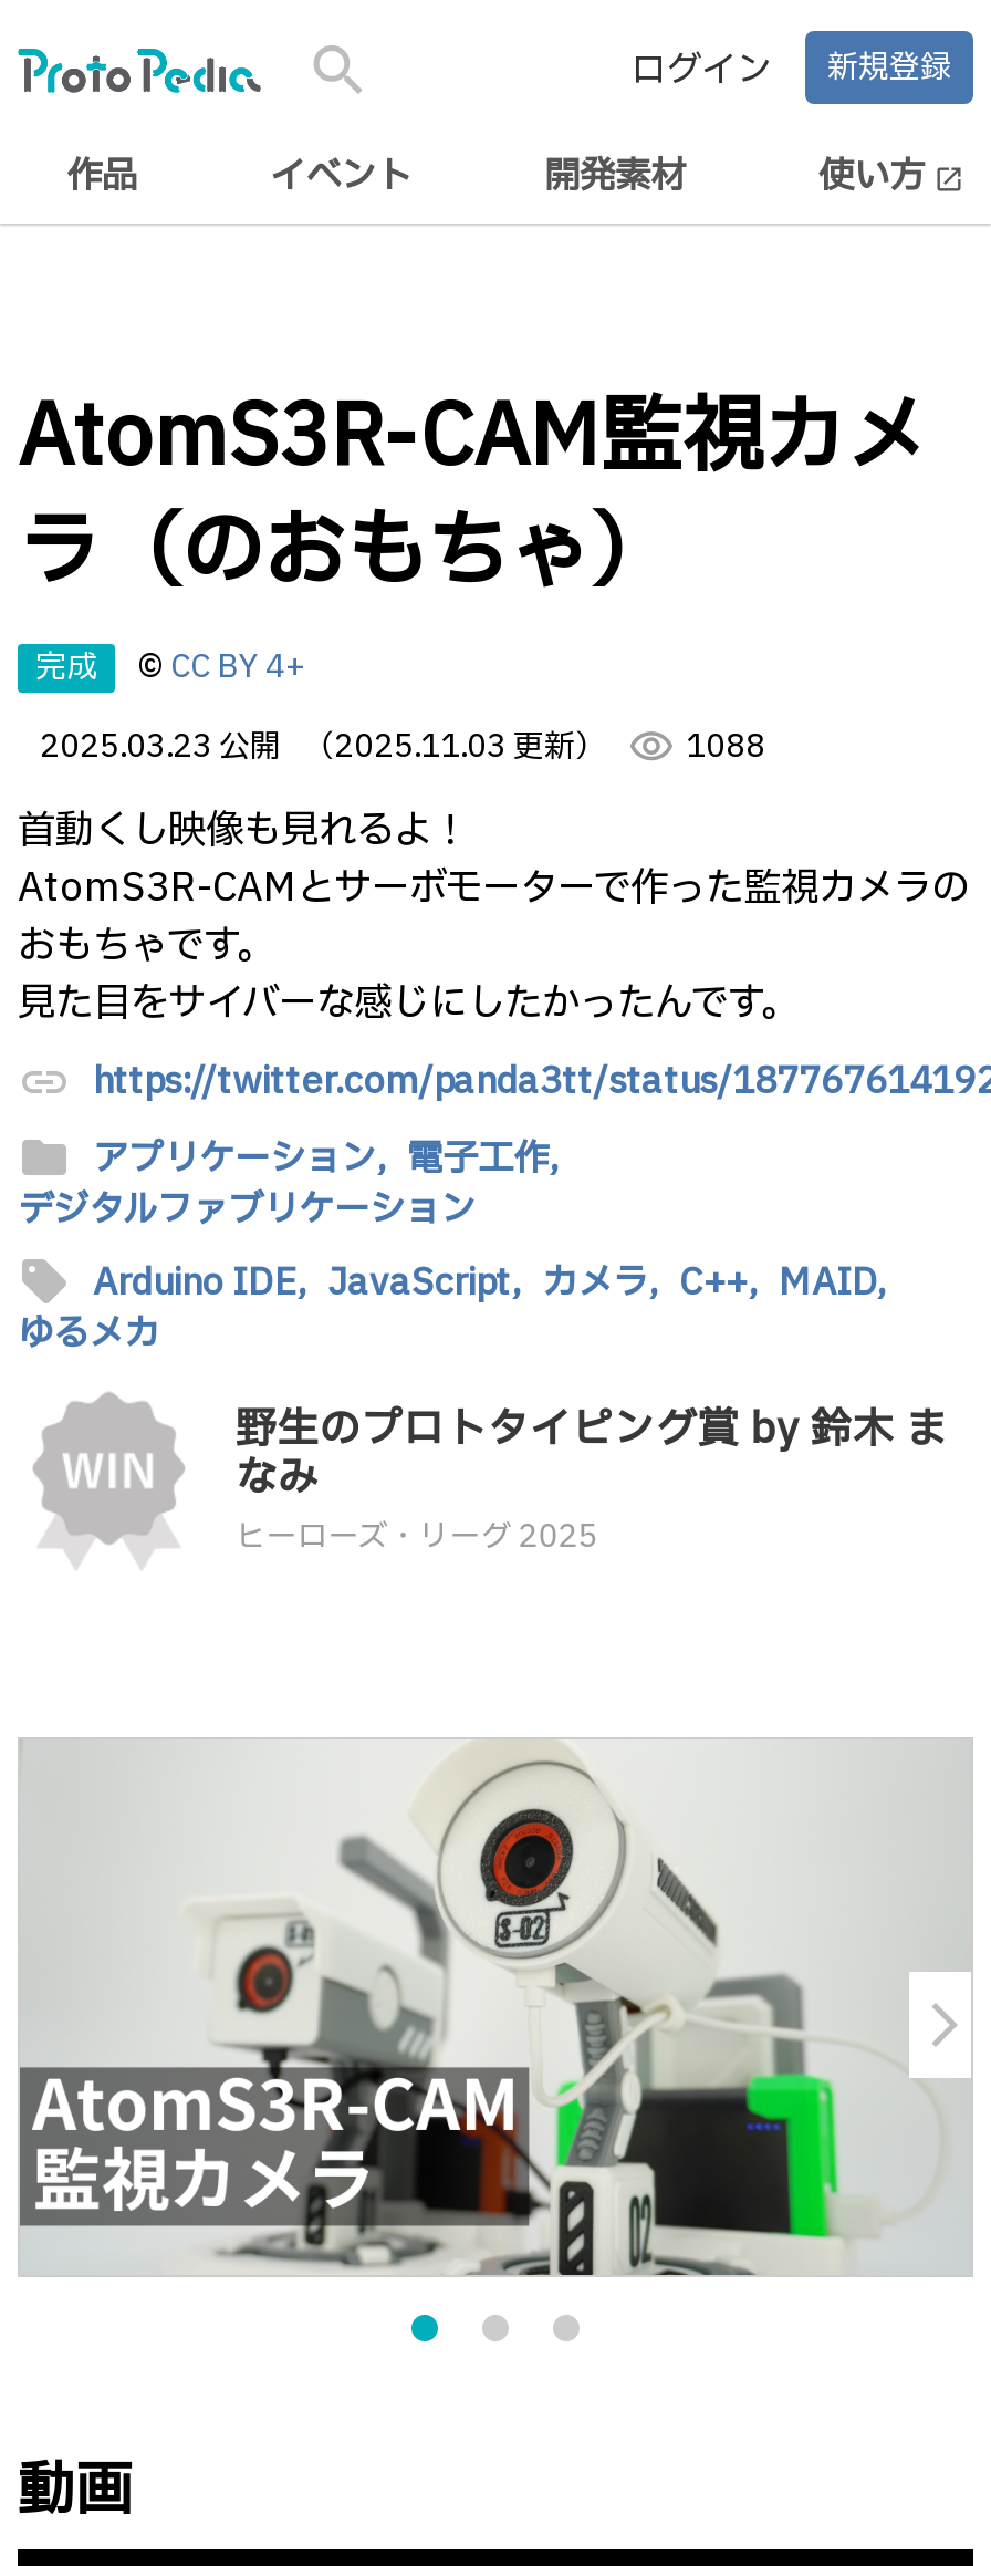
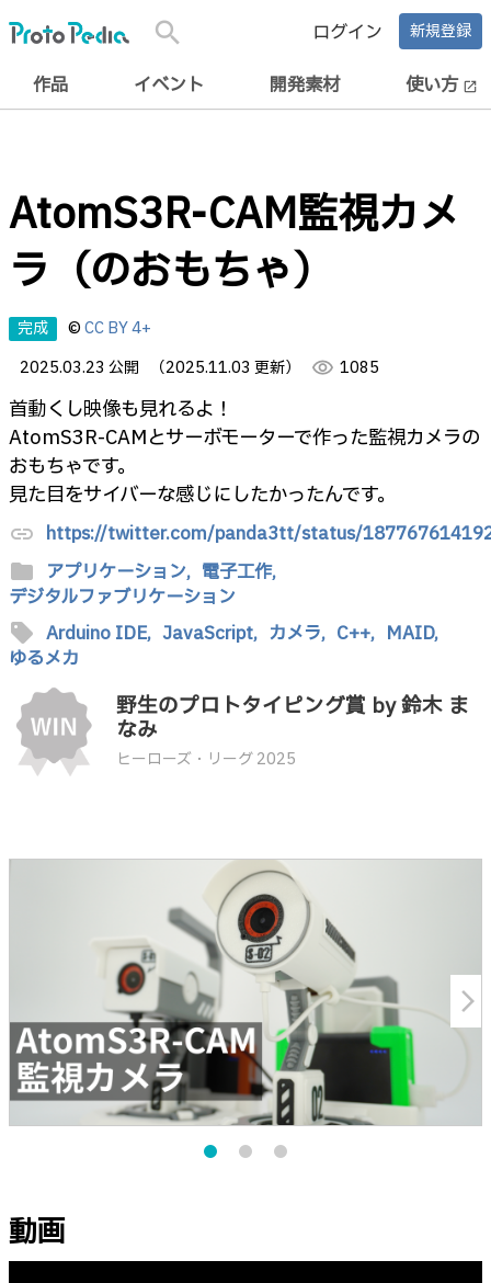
- 2025.03.23 公開 （2025.11.03 更新） visibility 1088
+ 2025.03.23 公開 （2025.11.03 更新） visibility 1085
